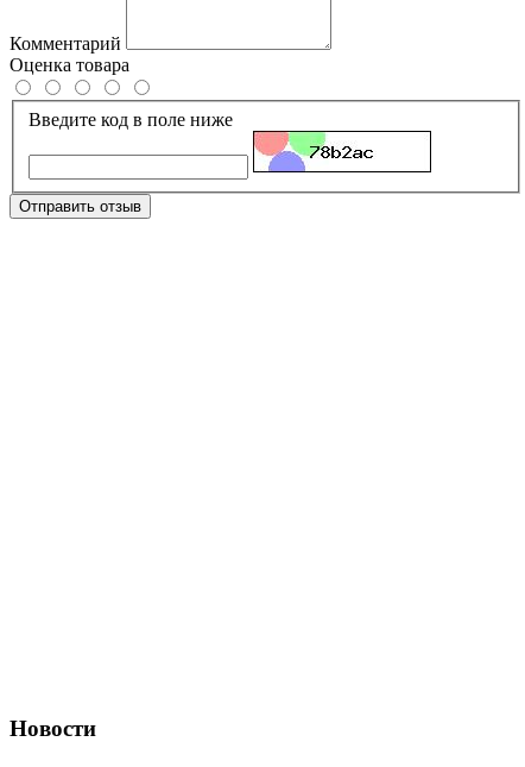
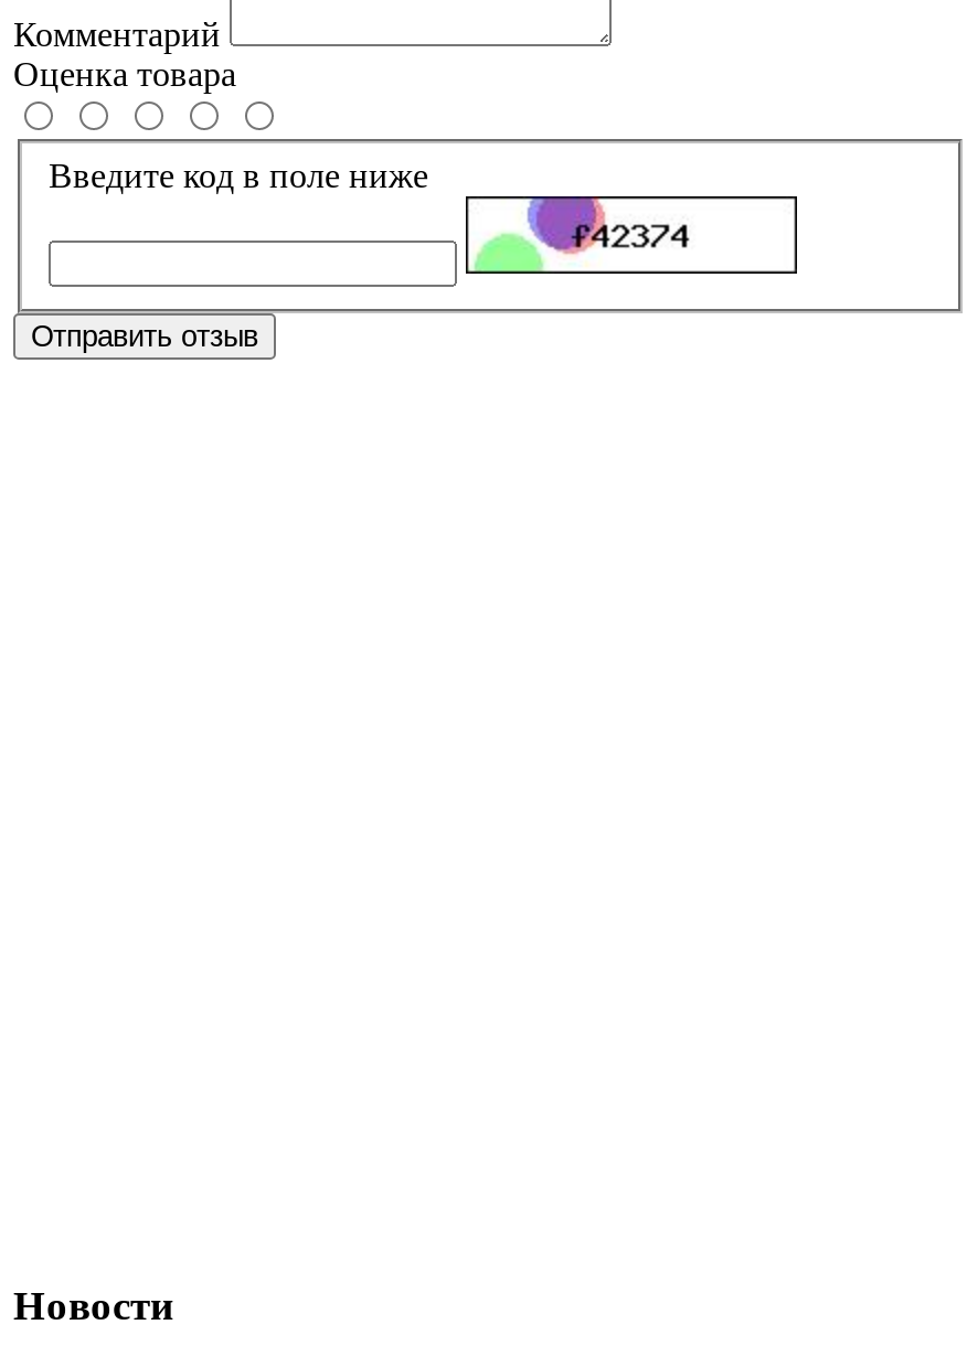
- [image]
+ [image]
